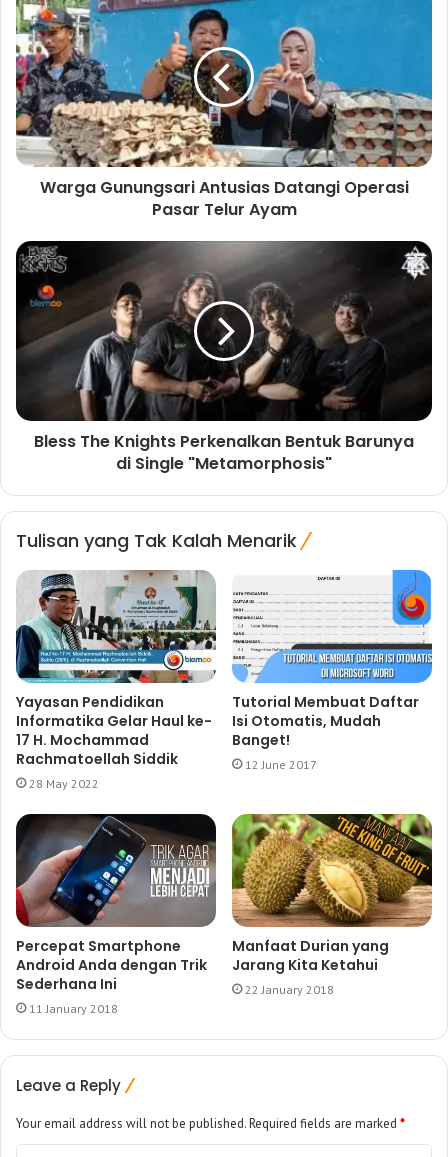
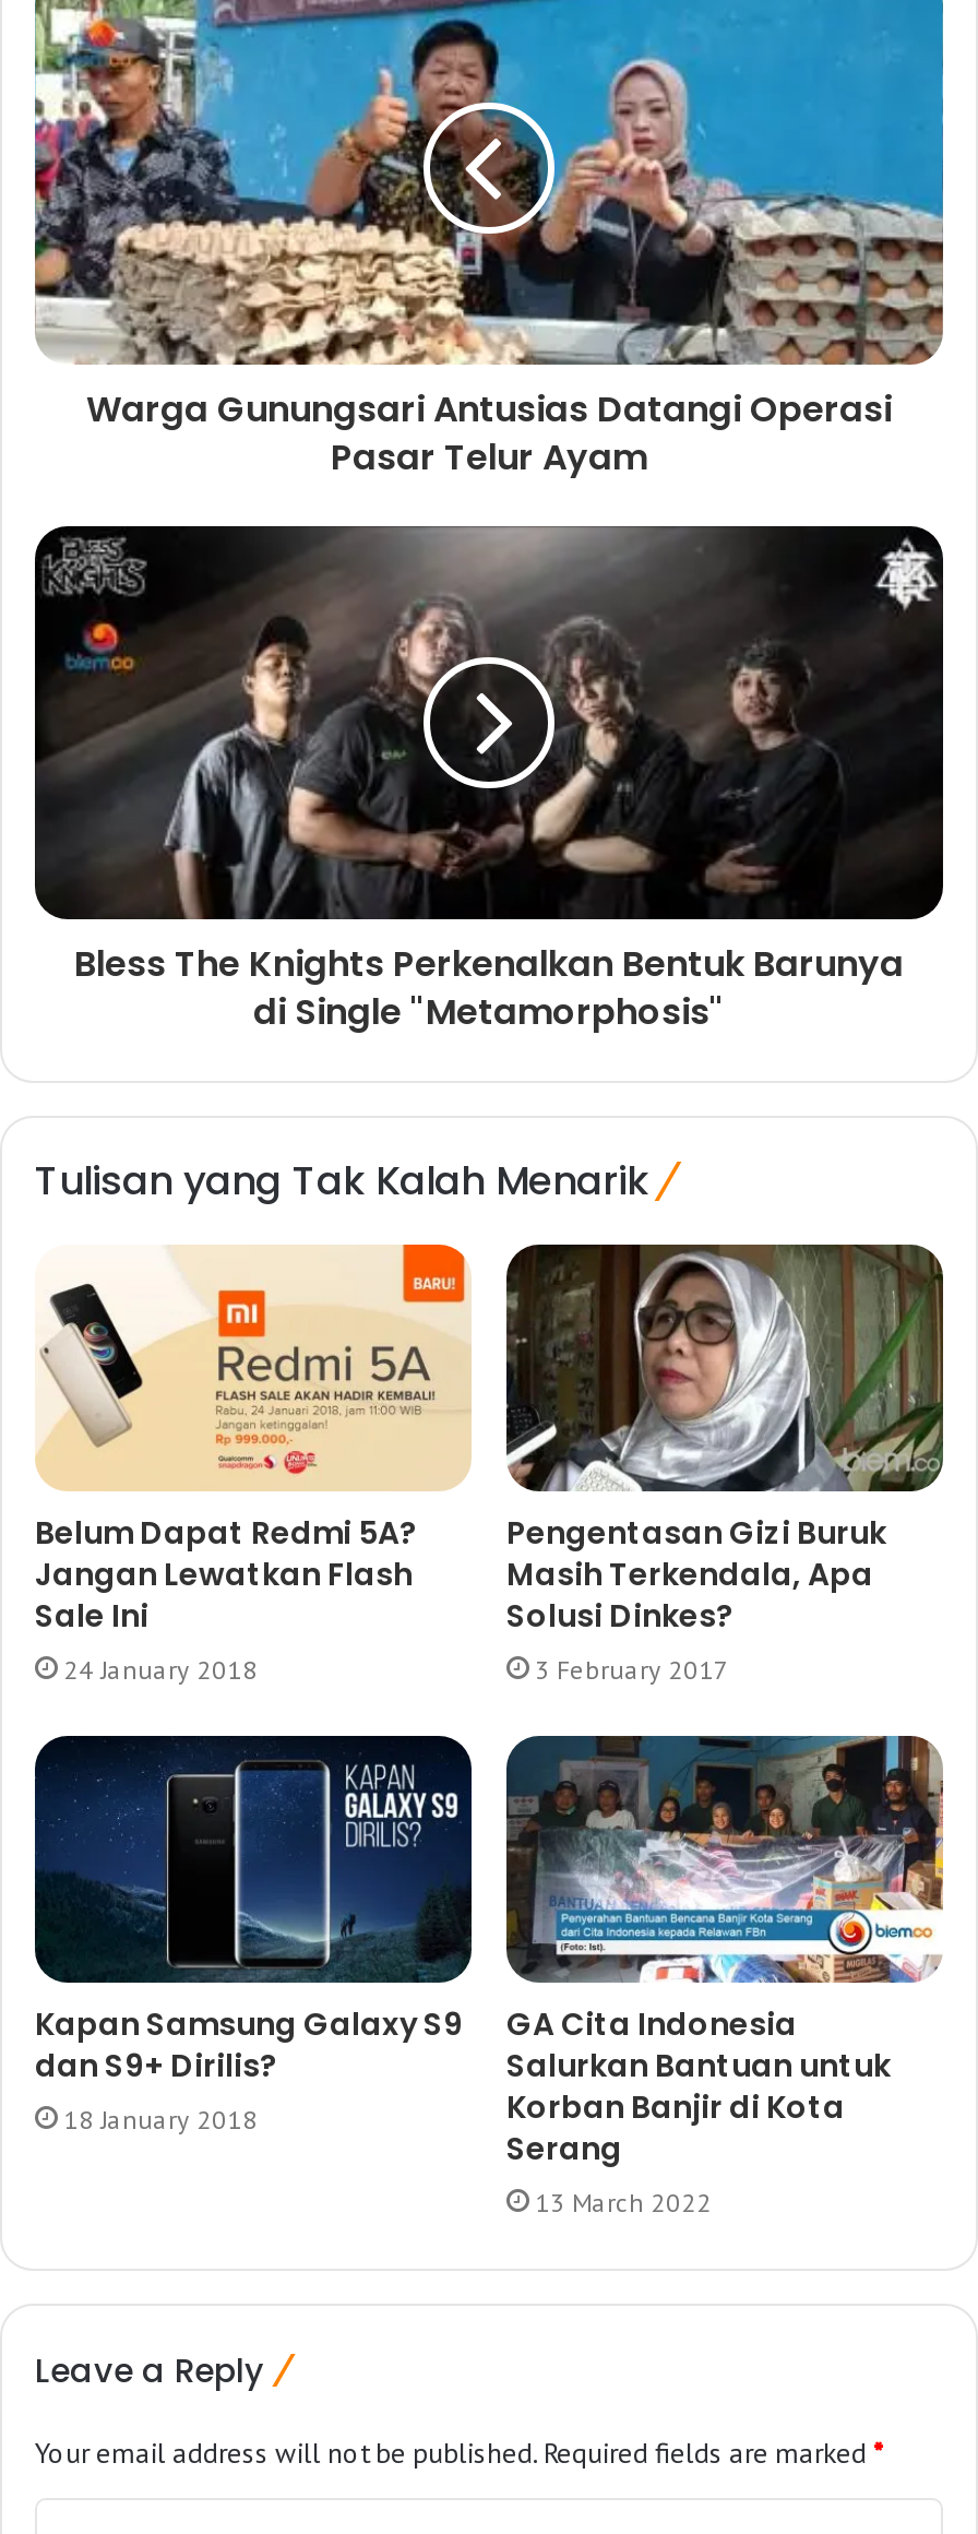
- [image]
- Yayasan Pendidikan
- Informatika Gelar Haul ke-
- 17 H. Mochammad
- Rachmatoellah Siddik
- 28 May 2022
+ [image]
+ Belum Dapat Redmi 5A?
+ Jangan Lewatkan Flash
+ Sale Ini
+ 24 January 2018

- [image]
- Tutorial Membuat Daftar
- Isi Otomatis, Mudah
- Banget!
- 12 June 2017
+ [image]
+ Pengentasan Gizi Buruk
+ Masih Terkendala, Apa
+ Solusi Dinkes?
+ 3 February 2017

- [image]
- Percepat Smartphone
- Android Anda dengan Trik
- Sederhana Ini
- 11 January 2018
+ [image]
+ Kapan Samsung Galaxy S9
+ dan S9+ Dirilis?
+ 18 January 2018

- [image]
- Manfaat Durian yang
- Jarang Kita Ketahui
- 22 January 2018
+ [image]
+ GA Cita Indonesia
+ Salurkan Bantuan untuk
+ Korban Banjir di Kota
+ Serang
+ 13 March 2022
